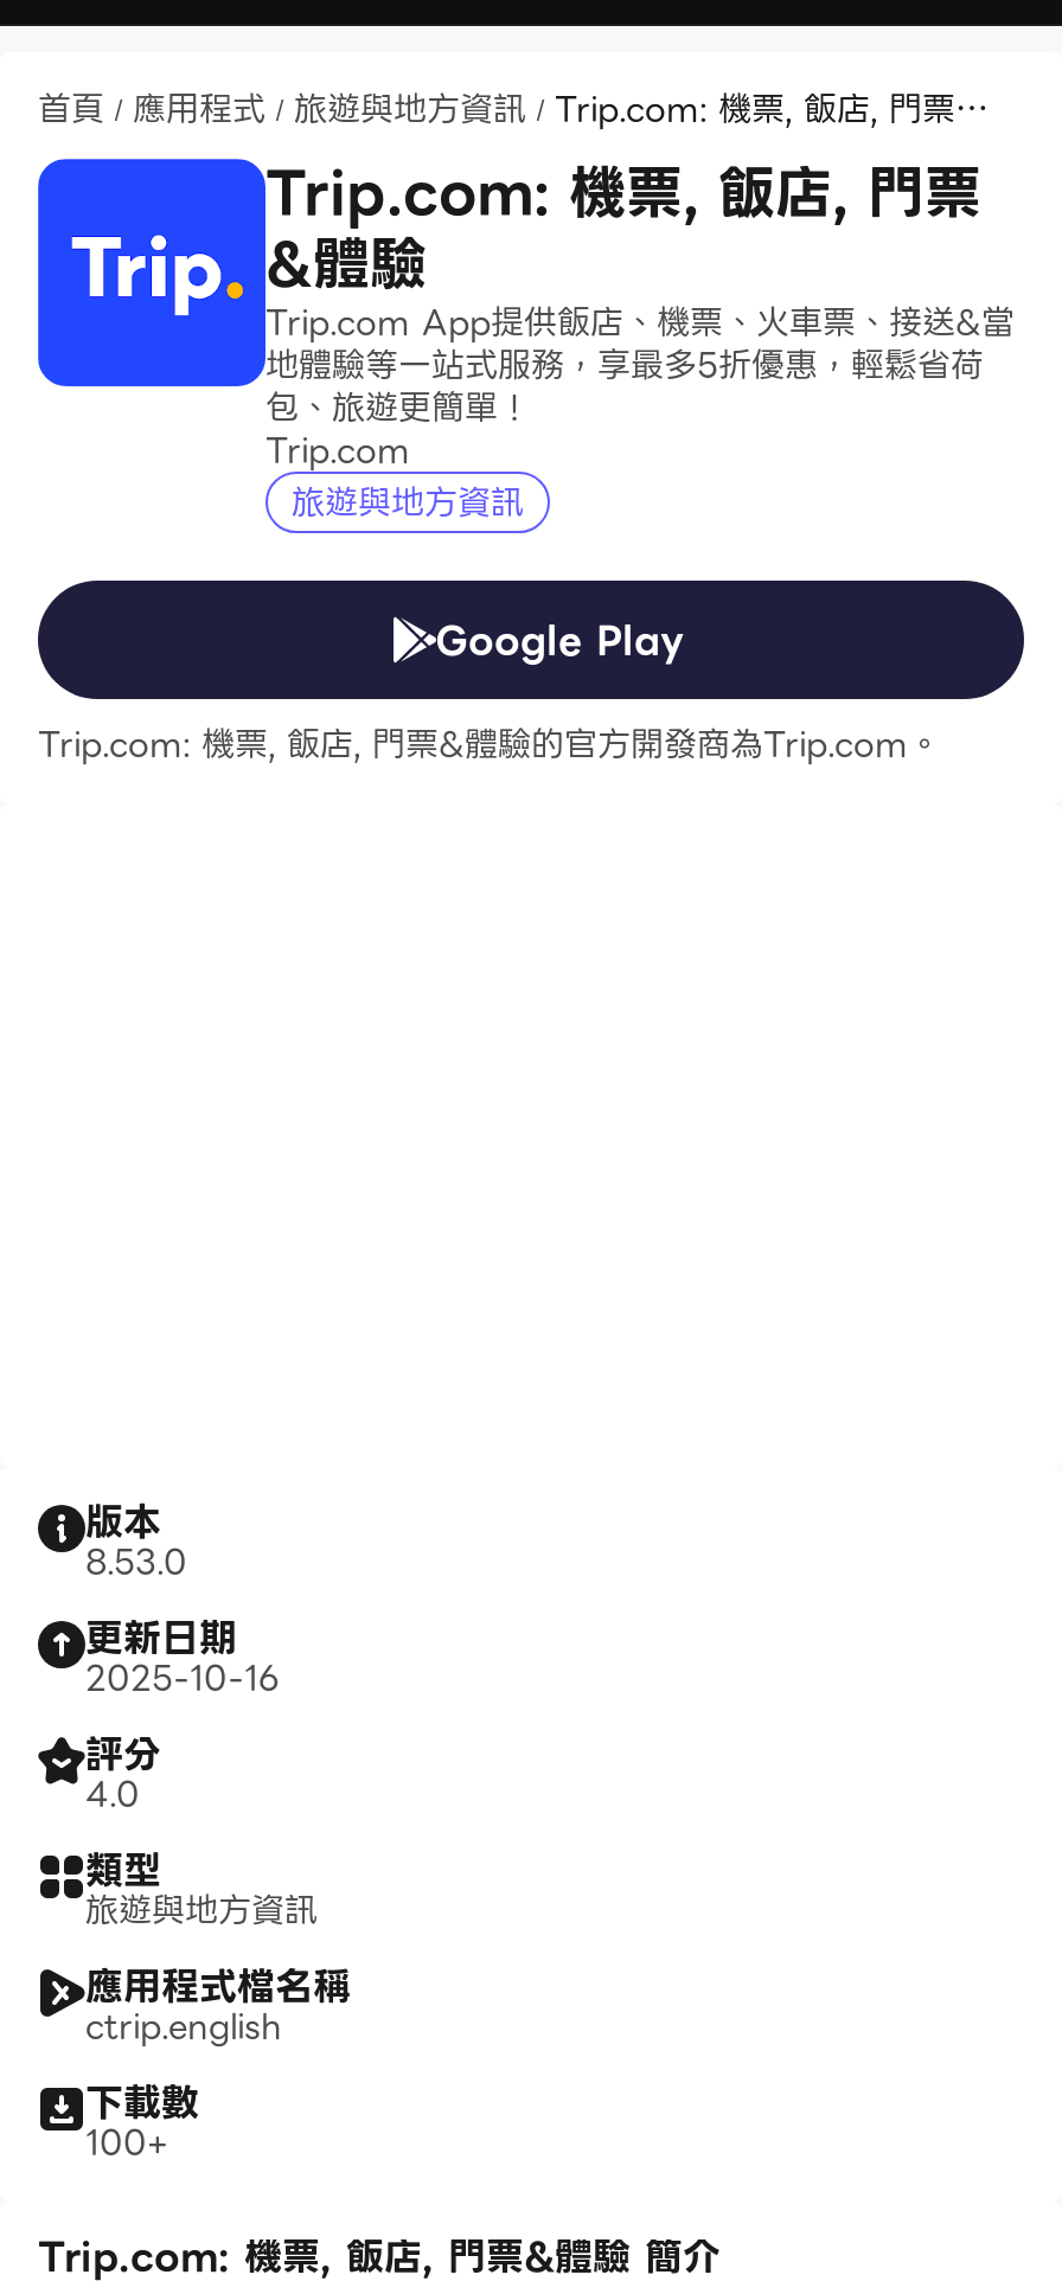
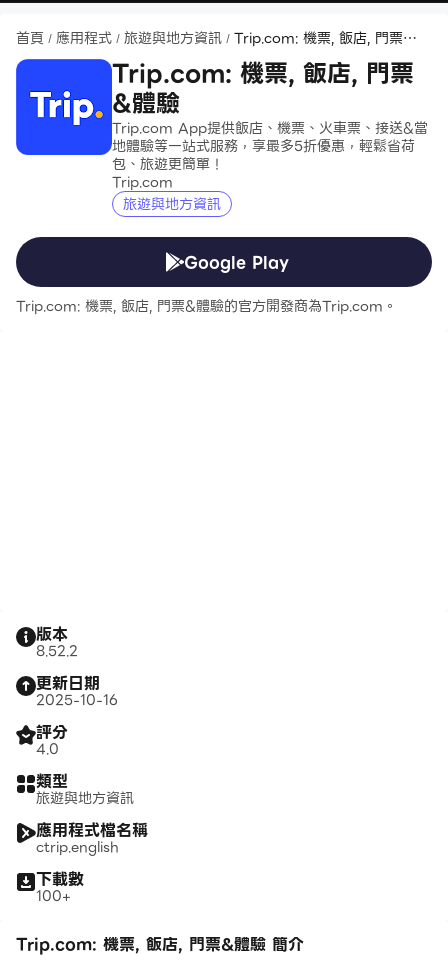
- 8.53.0
+ 8.52.2
